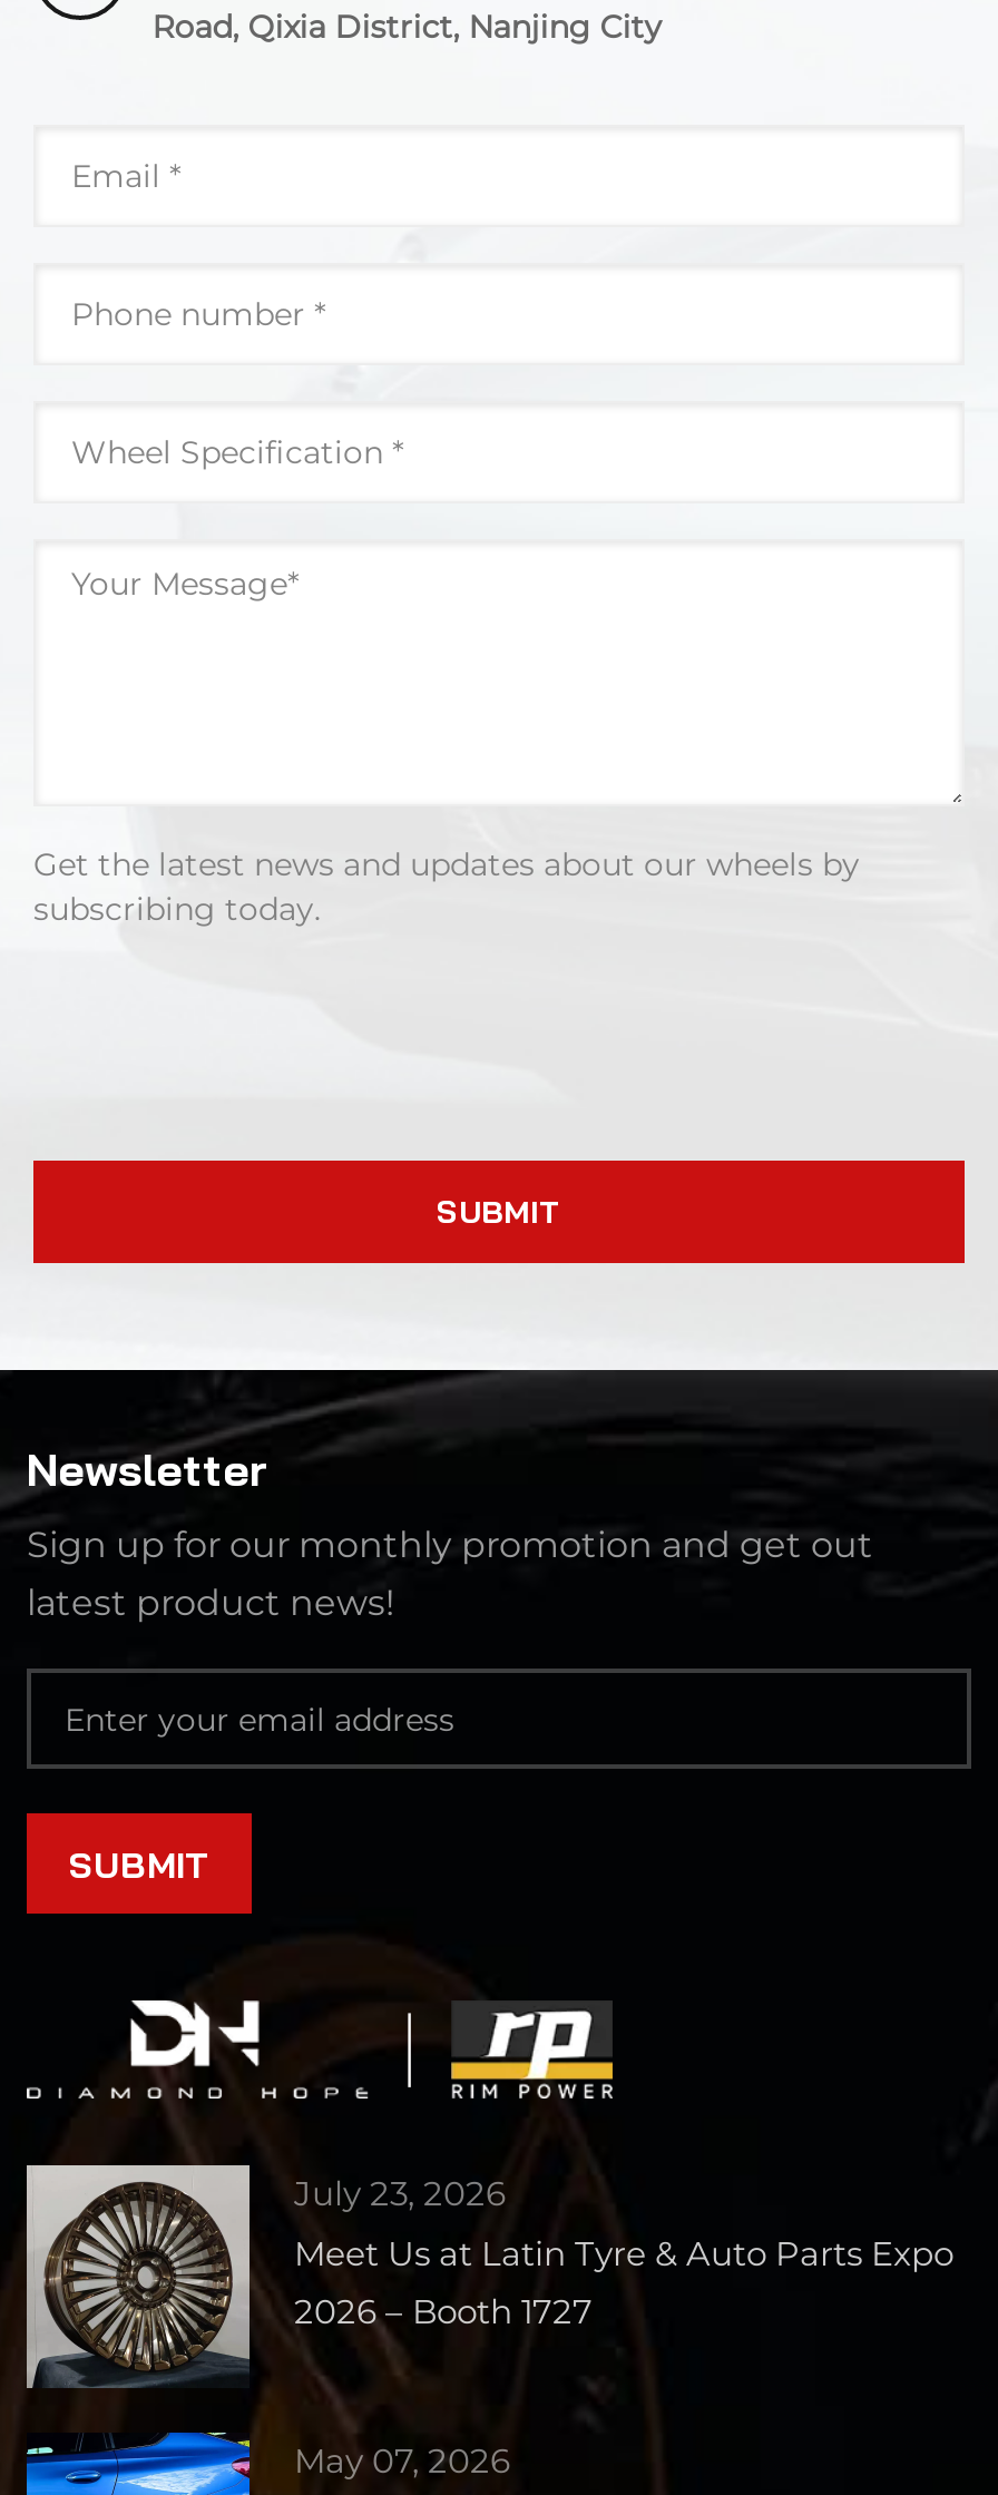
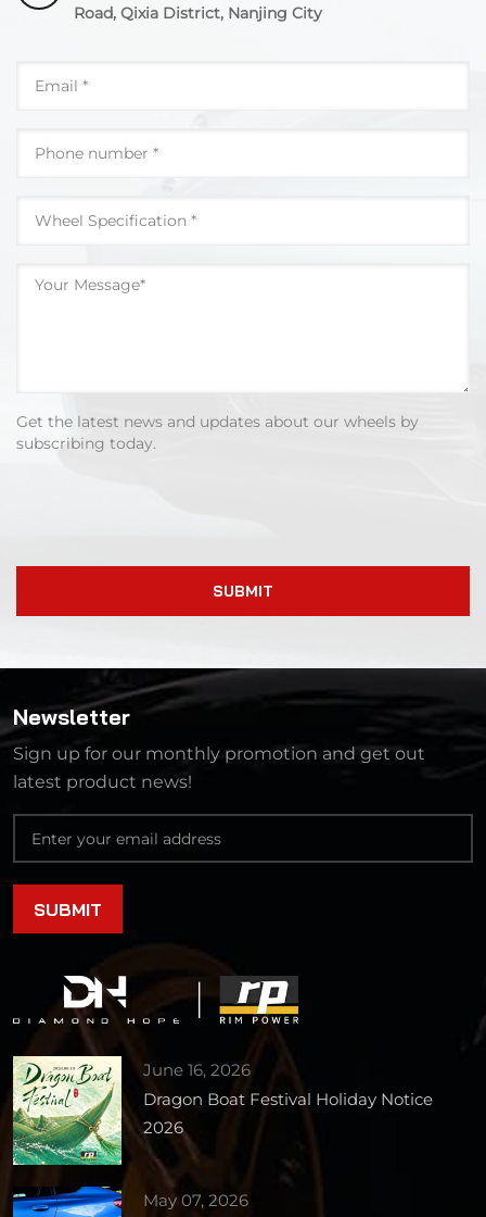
- [image]
- July 23, 2026
- Meet Us at Latin Tyre & Auto Parts Expo
- 2026 – Booth 1727
+ [image]
+ June 16, 2026
+ Dragon Boat Festival Holiday Notice
+ 2026
